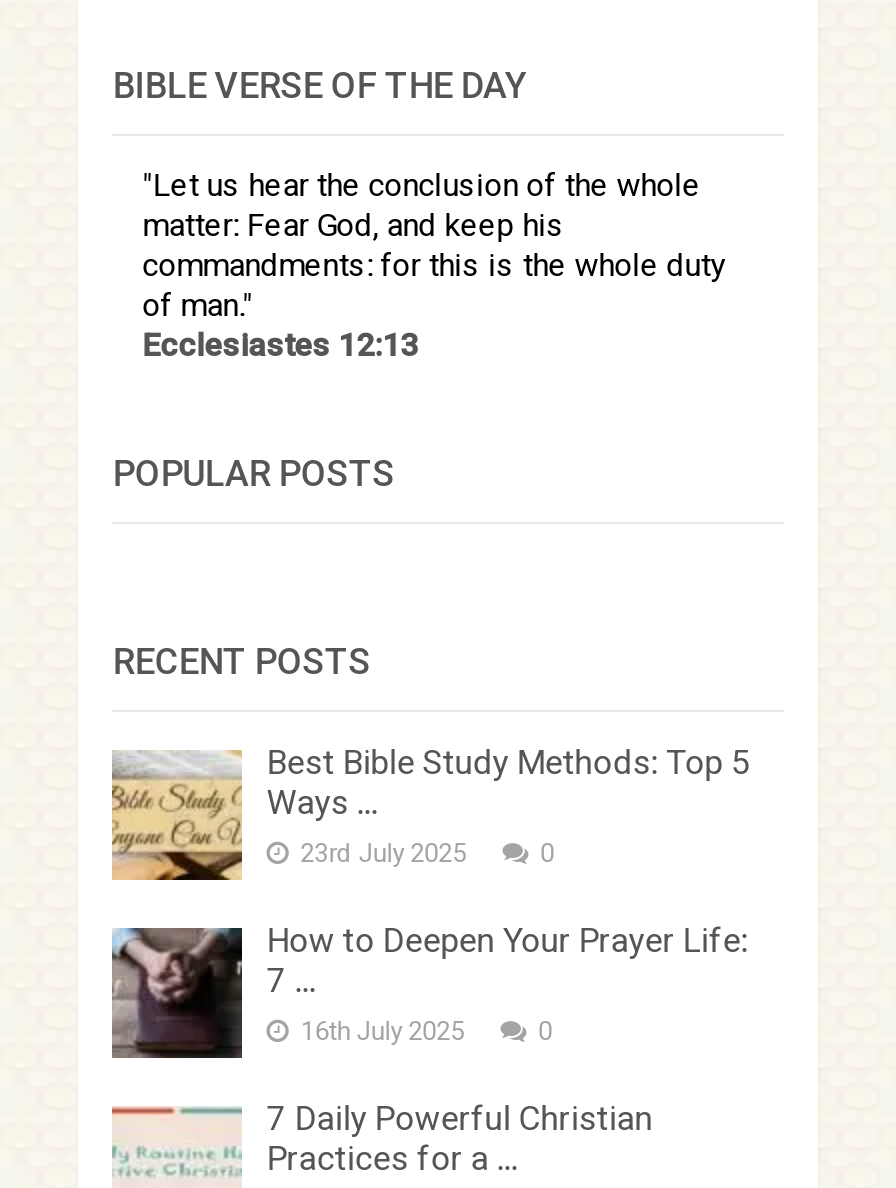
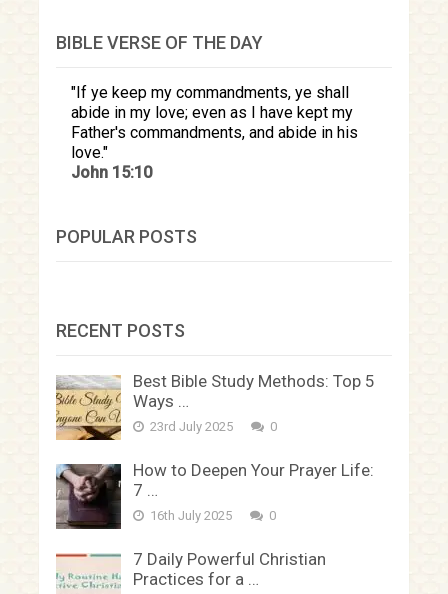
- Let us hear the conclusion of the whole
- matter: Fear God, and keep his
- commandments: for this is the whole duty
- of man.
- Ecclesiastes 12:13
+ If ye keep my commandments, ye shall
+ abide in my love; even as I have kept my
+ Father's commandments, and abide in his
+ love.
+ John 15:10
